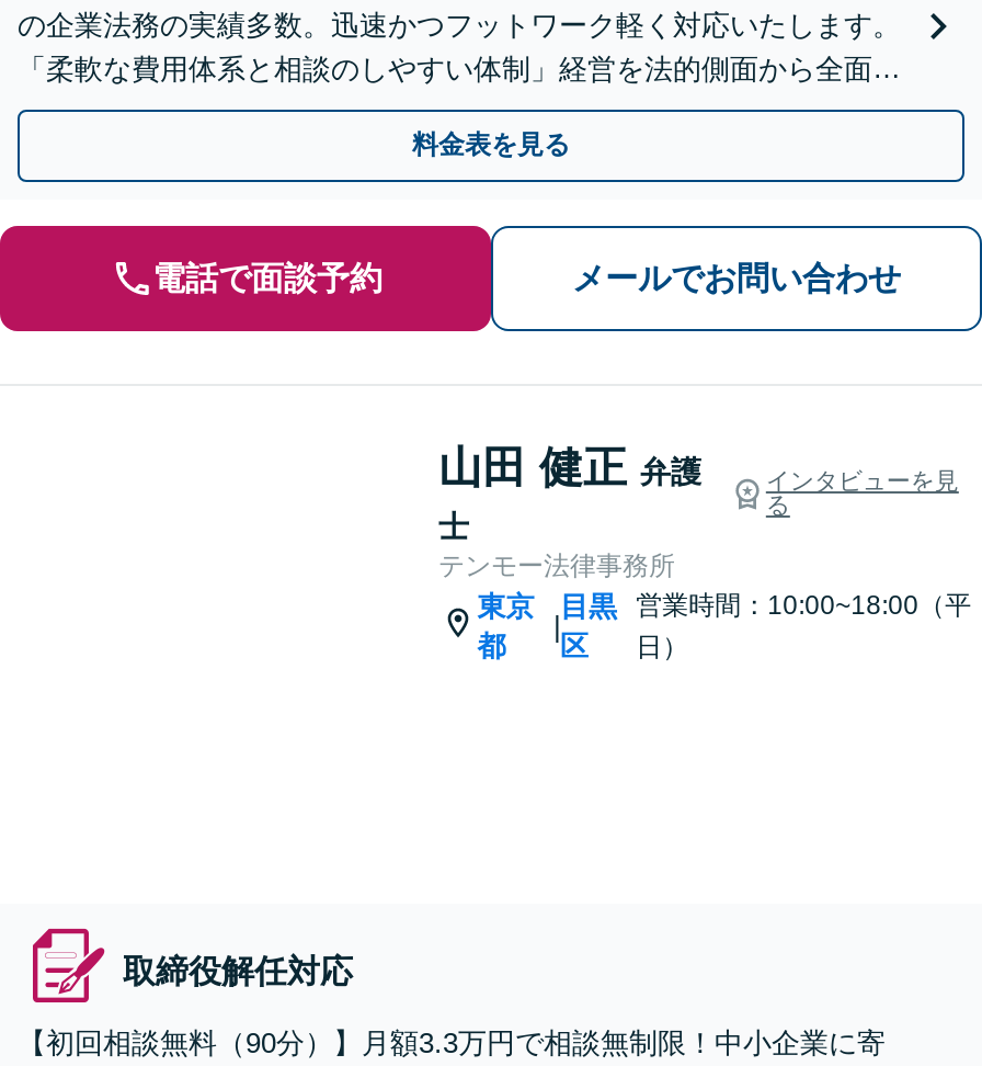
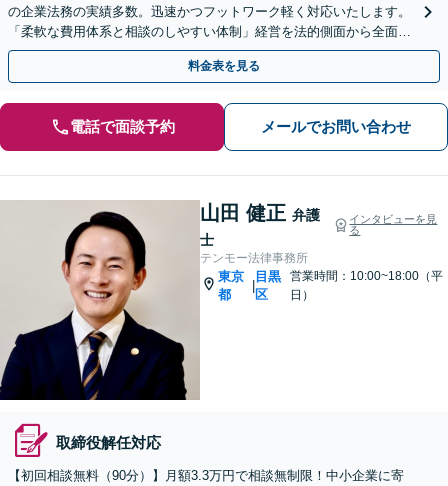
+ [image]
